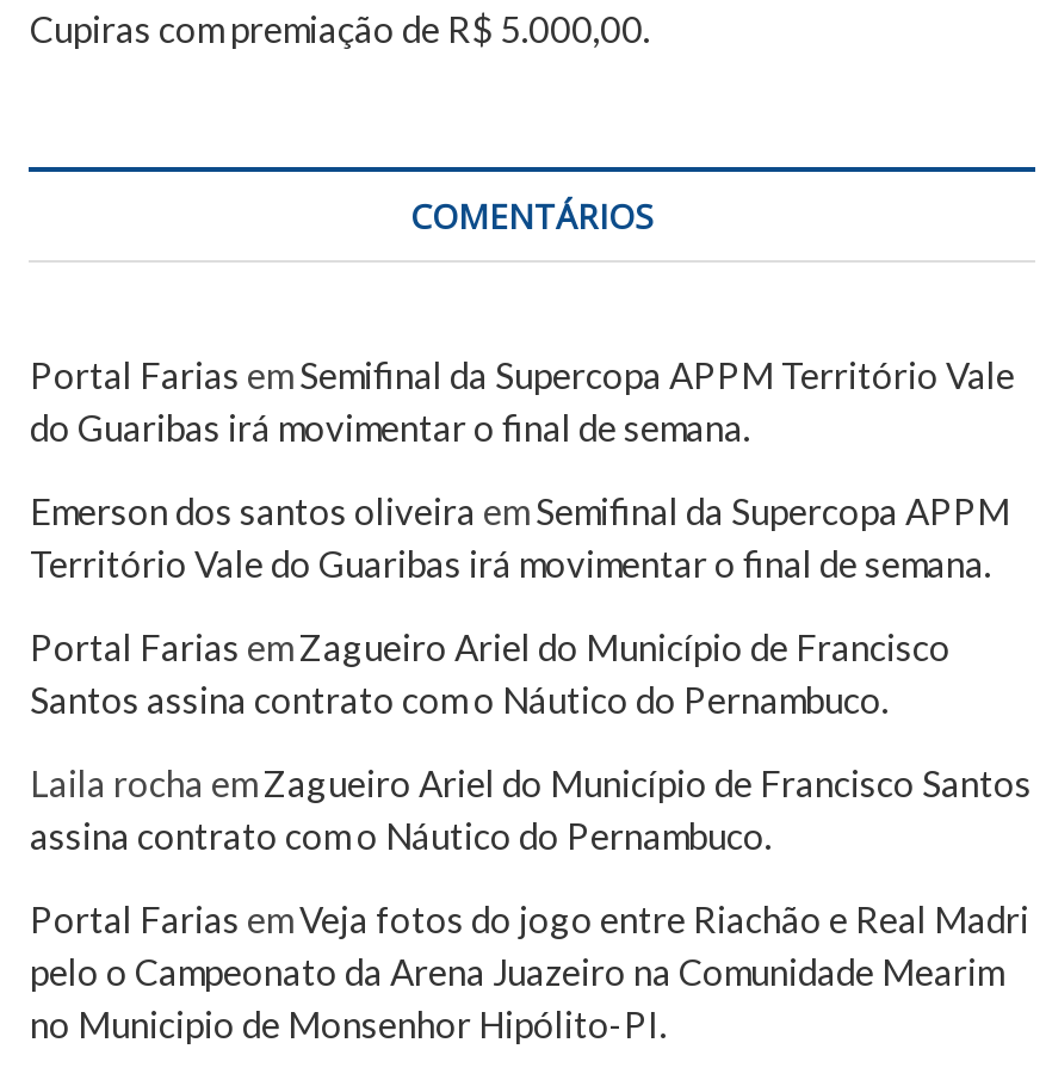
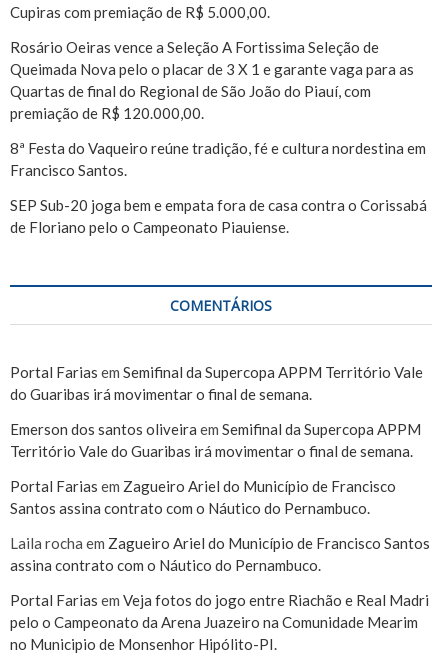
+ Rosário Oeiras vence a Seleção A Fortissima Seleção de
+ Queimada Nova pelo o placar de 3 X 1 e garante vaga para as
+ Quartas de final do Regional de São João do Piauí, com
+ premiação de R$ 120.000,00.
+ 8ª Festa do Vaqueiro reúne tradição, fé e cultura nordestina em
+ Francisco Santos.
+ SEP Sub-20 joga bem e empata fora de casa contra o Corissabá
+ de Floriano pelo o Campeonato Piauiense.
